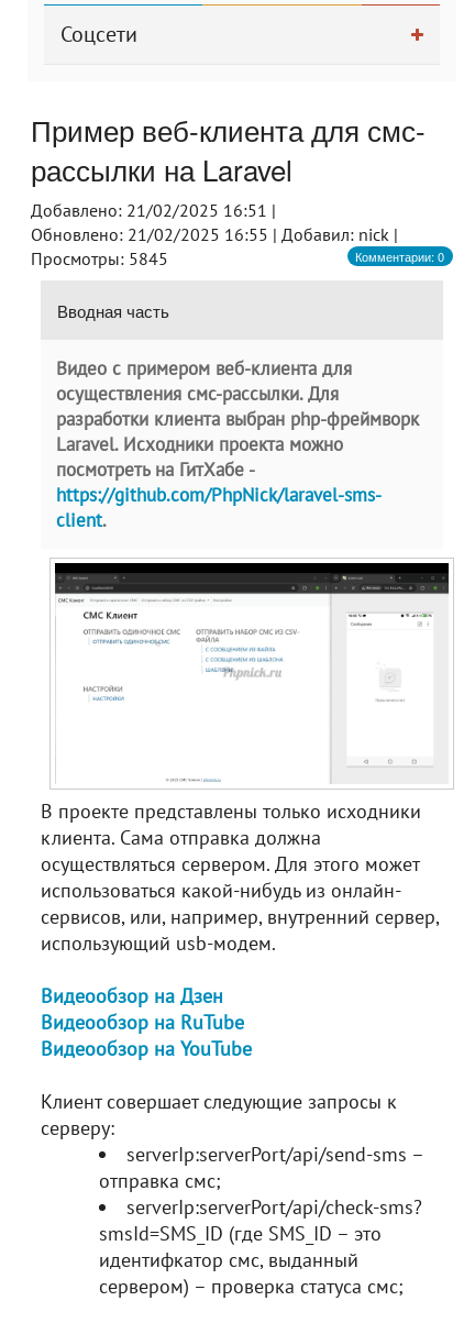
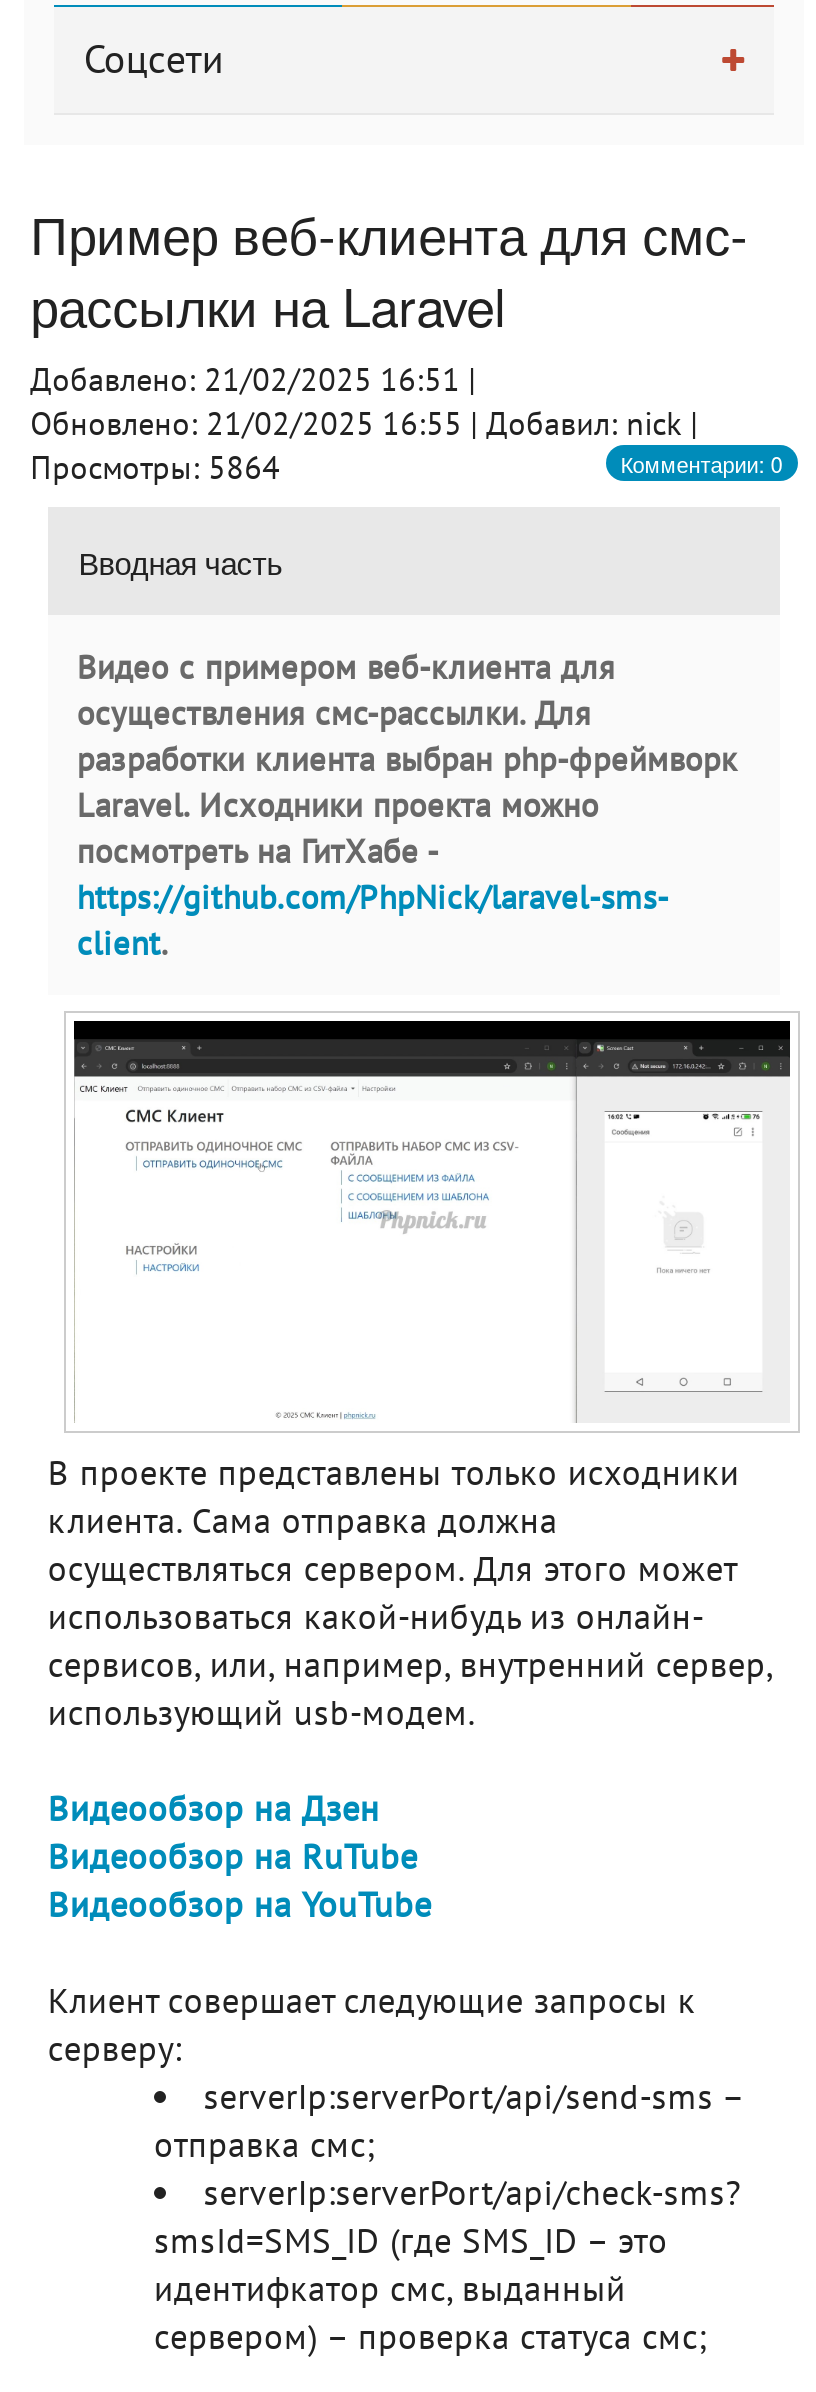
- Просмотры: 5845
+ Просмотры: 5864
